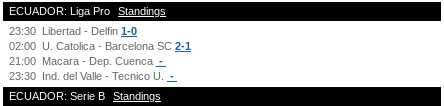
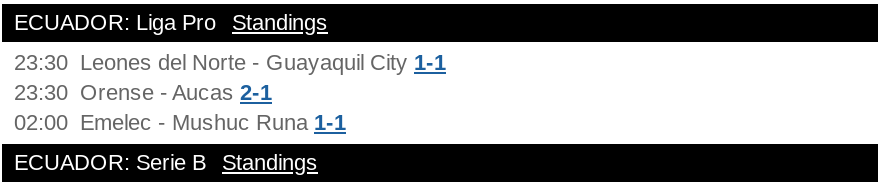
- 23:30 Libertad - Delfin 1-0
- 02:00 U. Catolica - Barcelona SC 2-1
- 21:00 Macara - Dep. Cuenca -
- 23:30 Ind. del Valle - Tecnico U. -
+ 23:30 Leones del Norte - Guayaquil City 1-1
+ 23:30 Orense - Aucas 2-1
+ 02:00 Emelec - Mushuc Runa 1-1
